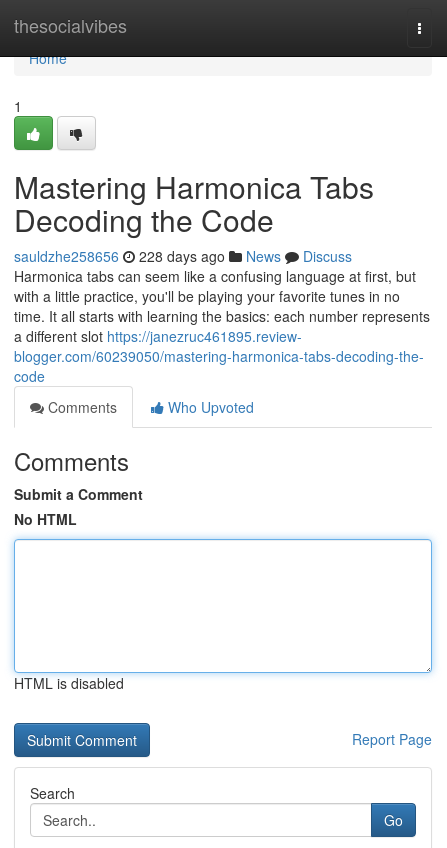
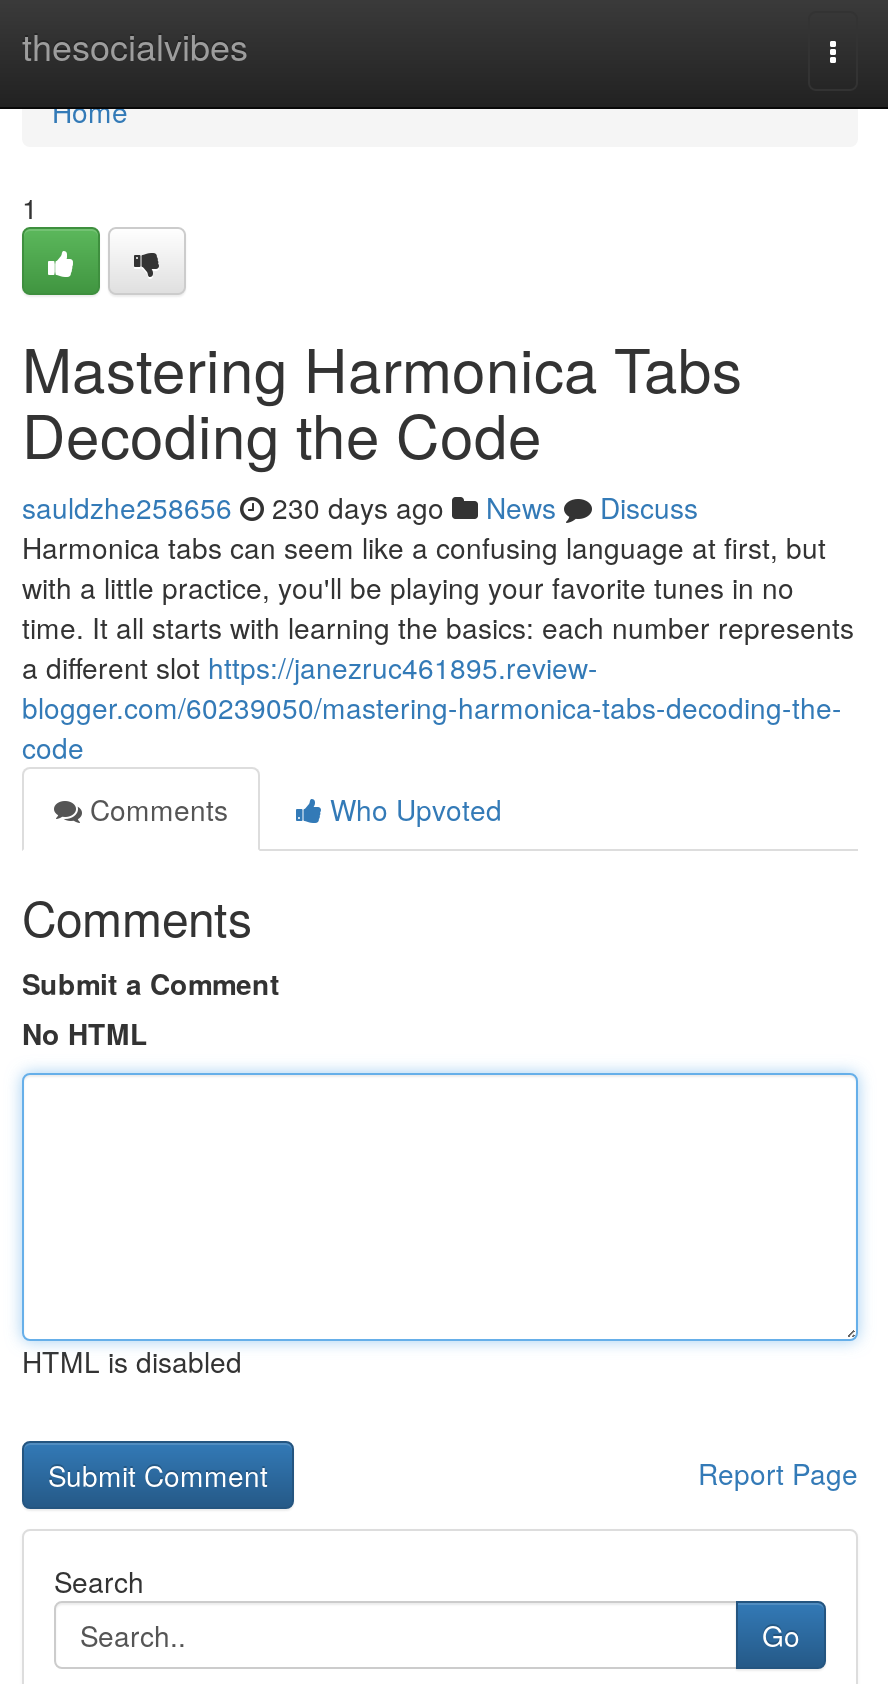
- sauldzhe258656 228 days ago News Discuss
+ sauldzhe258656 230 days ago News Discuss
